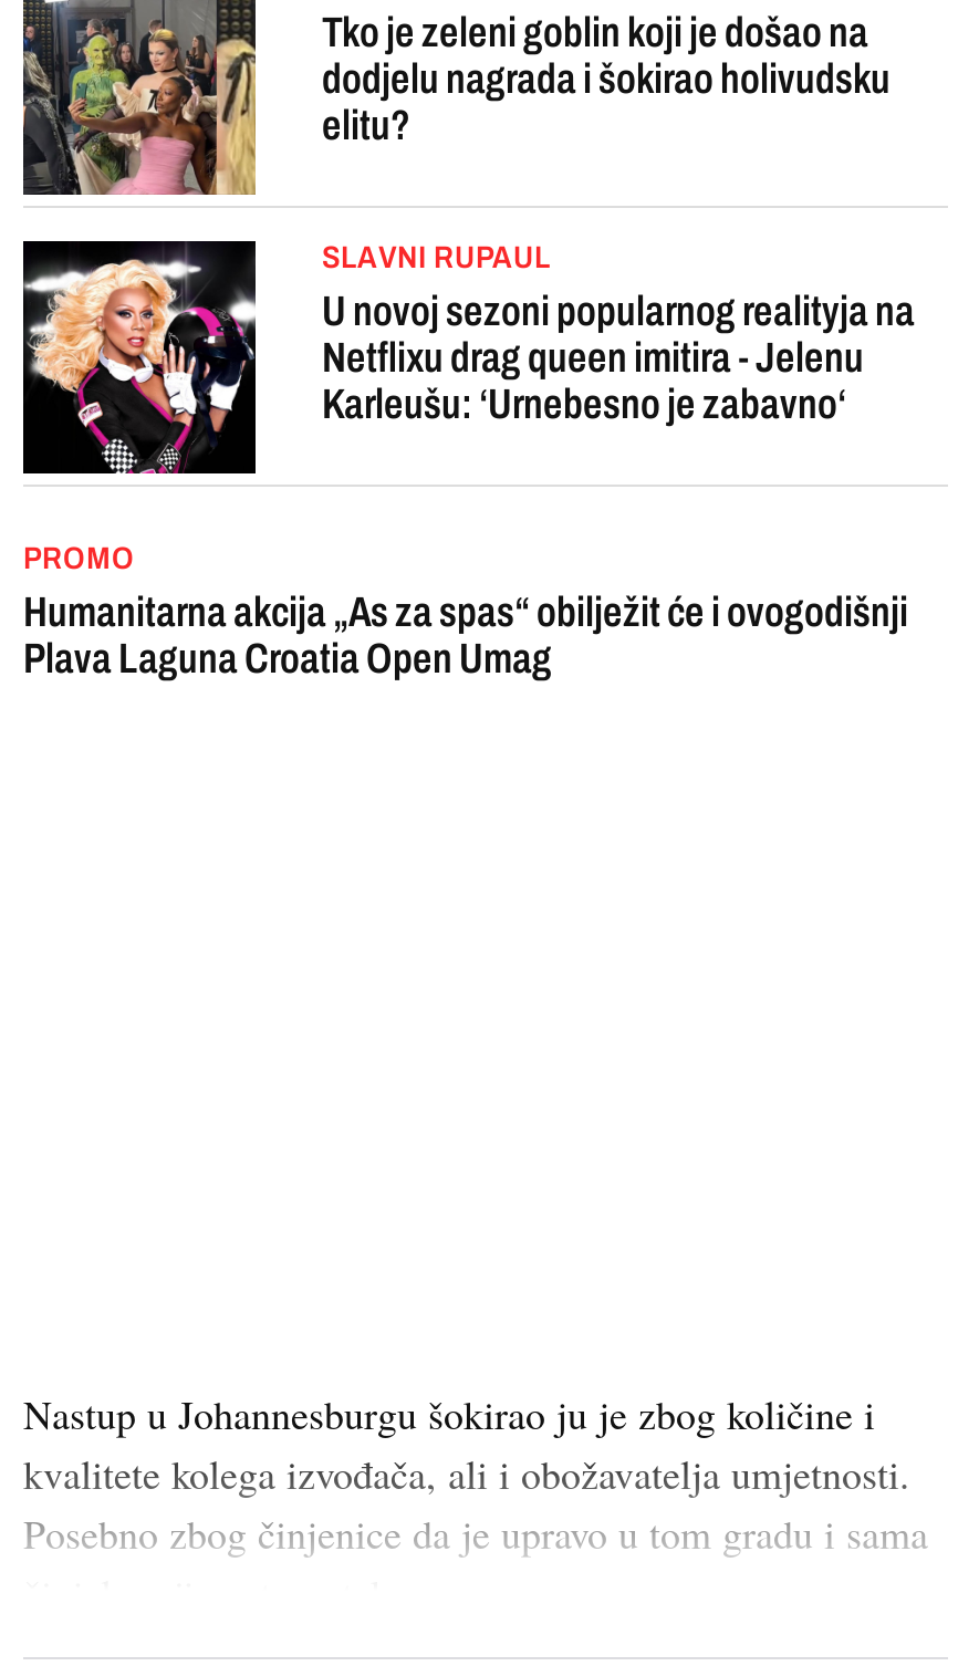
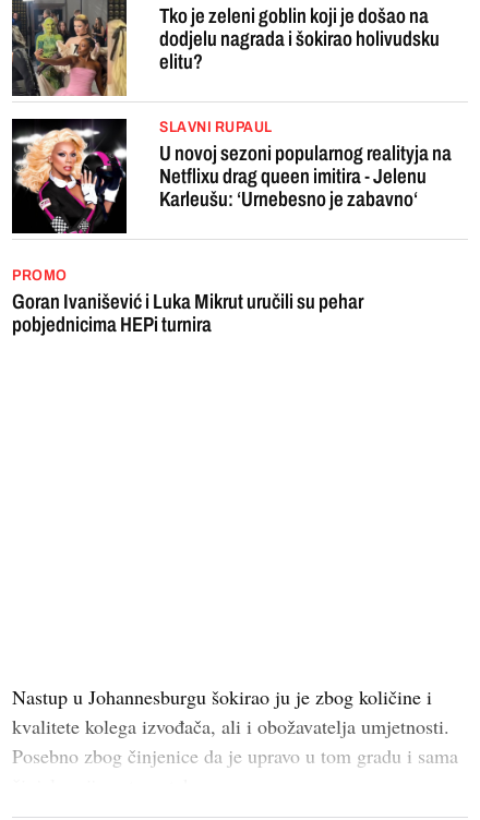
- Humanitarna akcija „As za spas“ obilježit će i ovogodišnji
- Plava Laguna Croatia Open Umag
+ Goran Ivanišević i Luka Mikrut uručili su pehar
+ pobjednicima HEPi turnira
